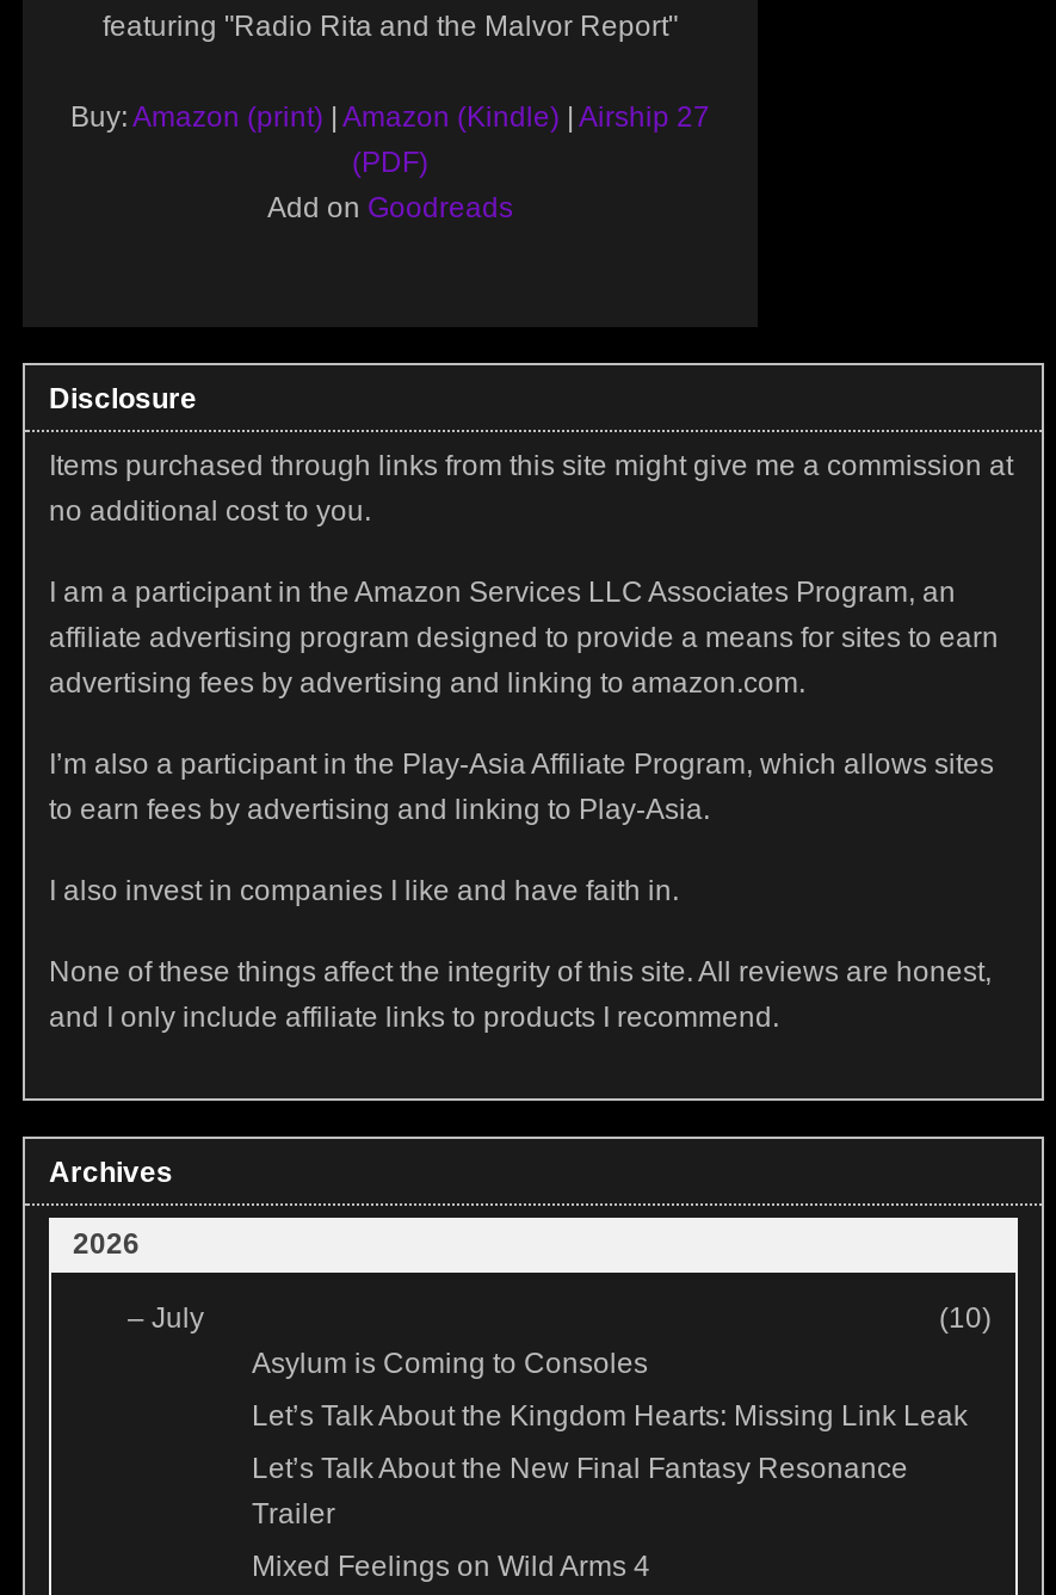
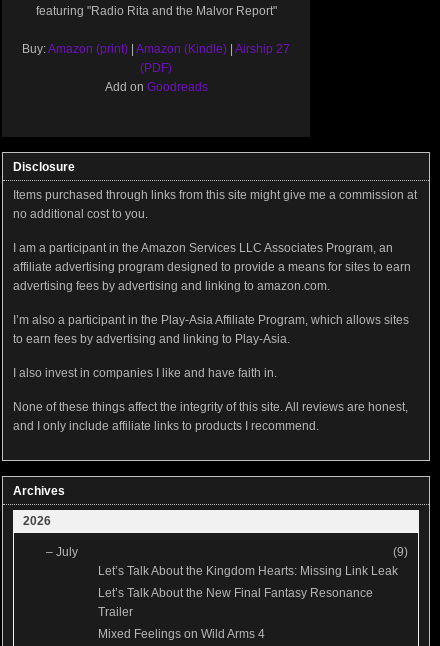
- (10)
- Asylum is Coming to Consoles
+ (9)
